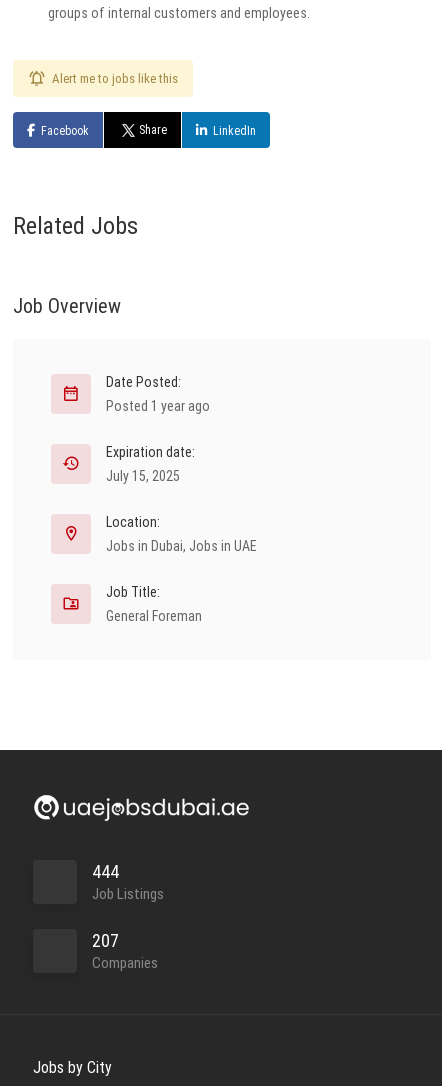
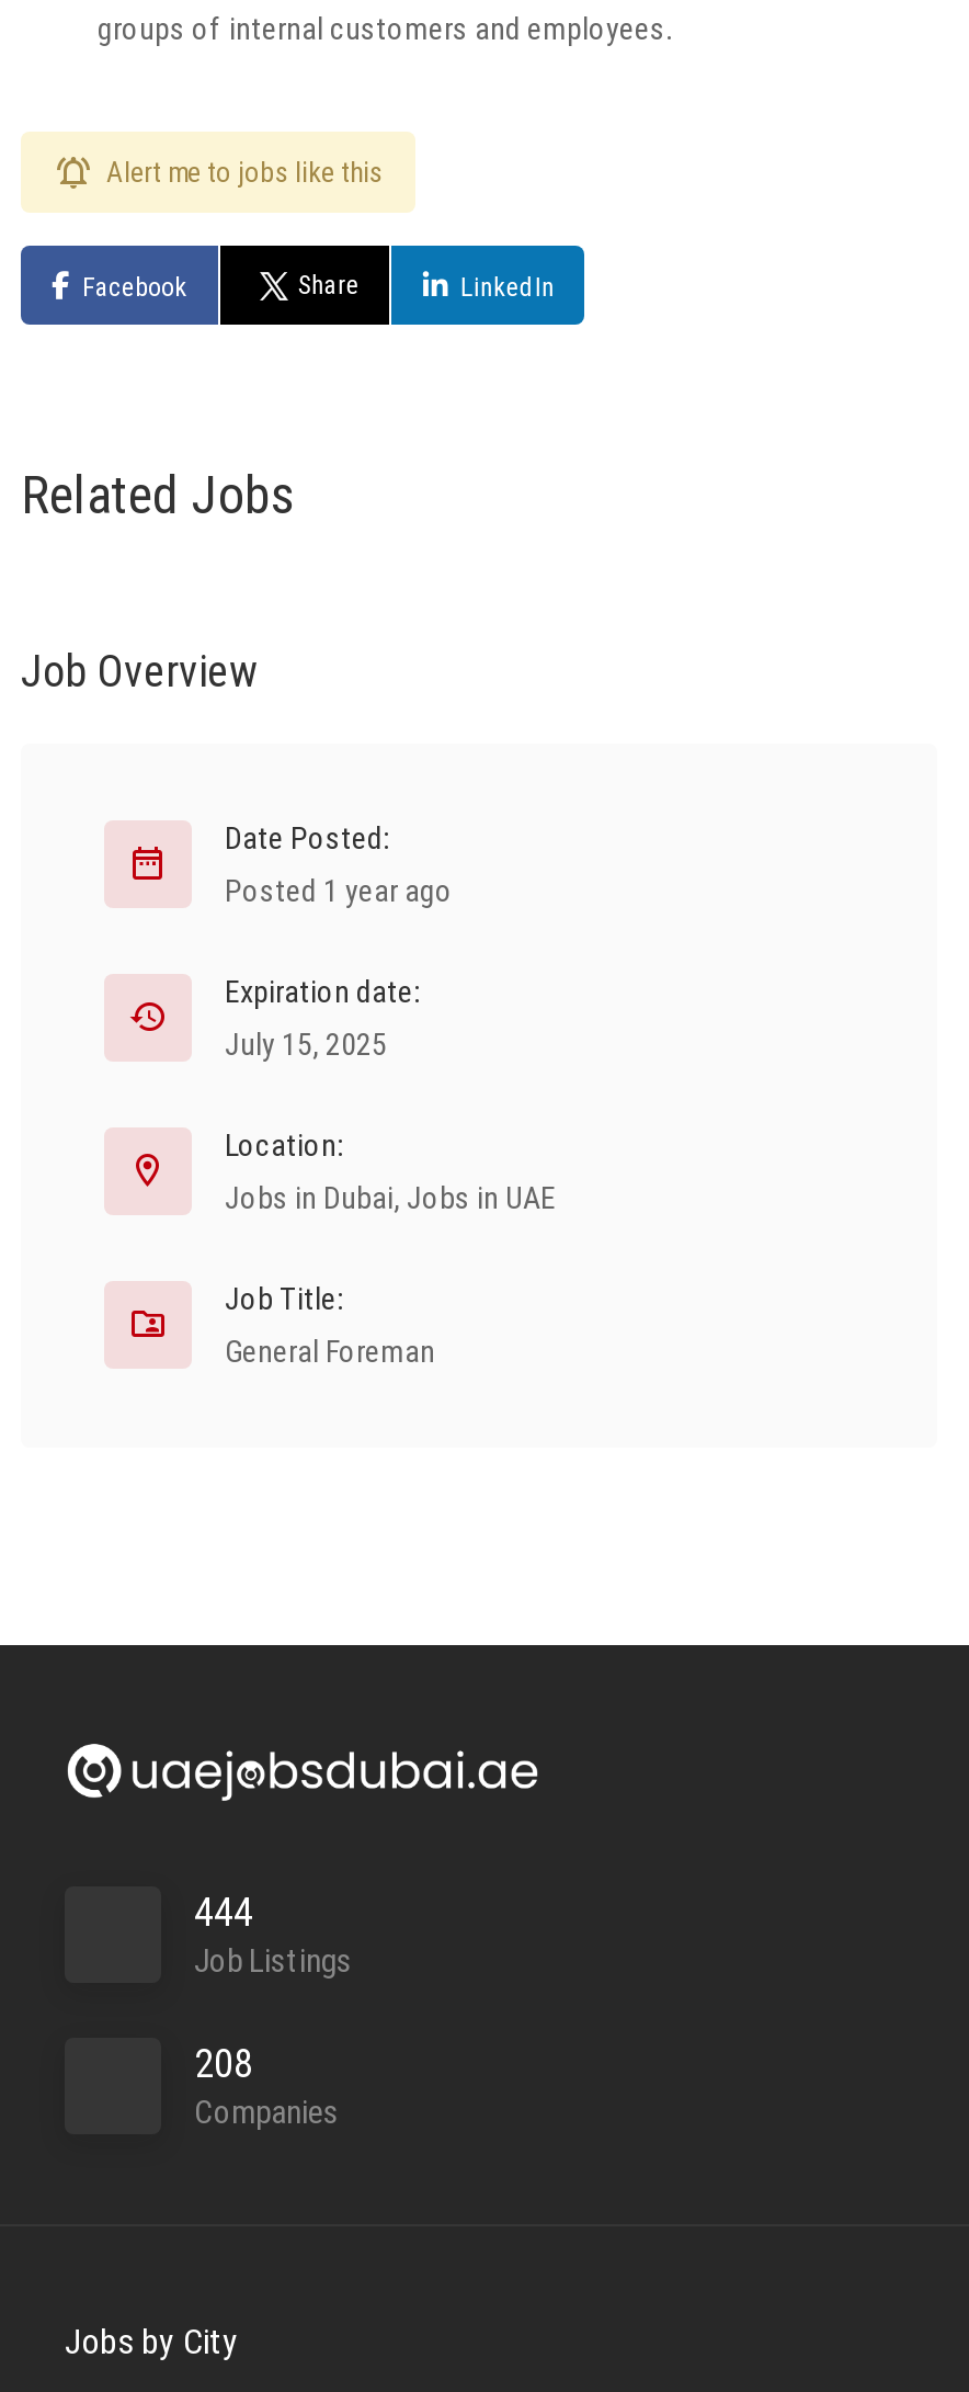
- 207
+ 208
